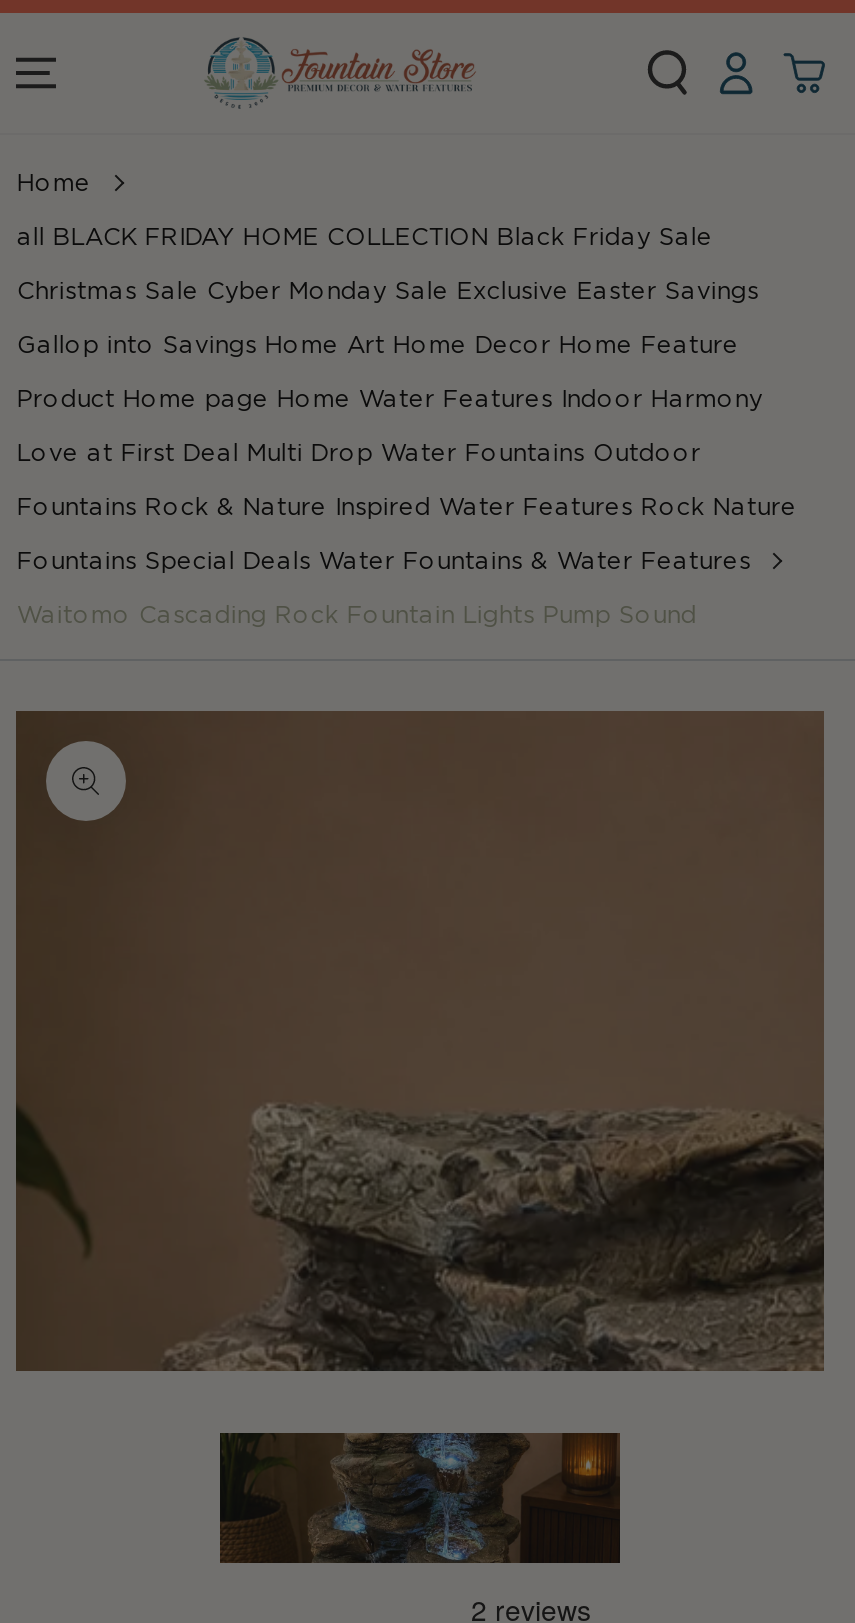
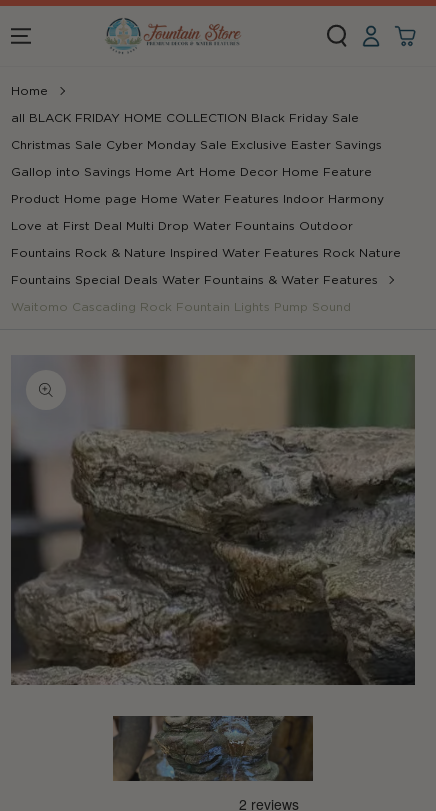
- [image]
+ [image]

- [image]
+ [image]
